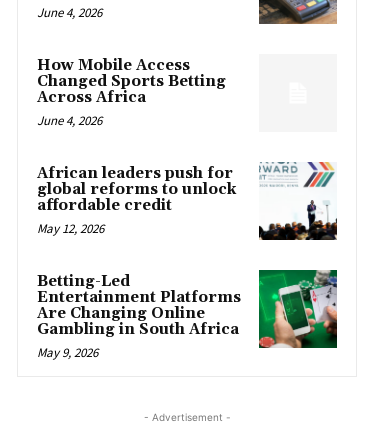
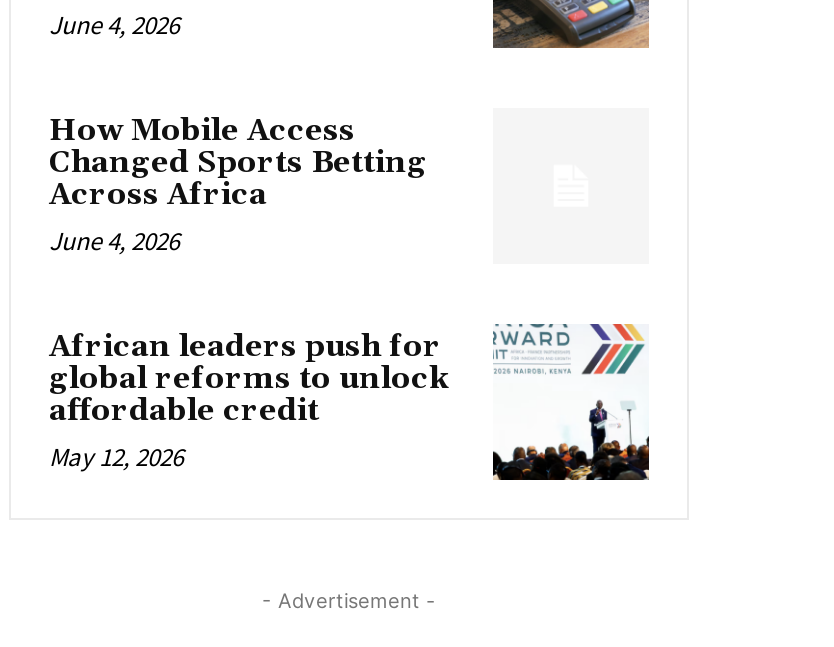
- [image]
- Betting-Led
- Entertainment Platforms
- Are Changing Online
- Gambling in South Africa
- May 9, 2026
